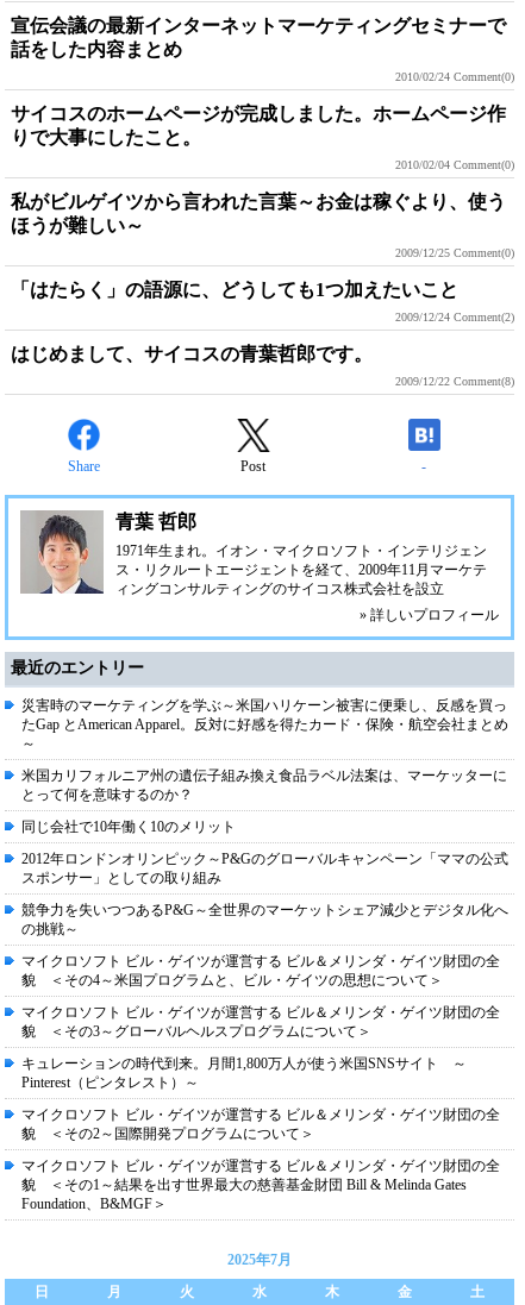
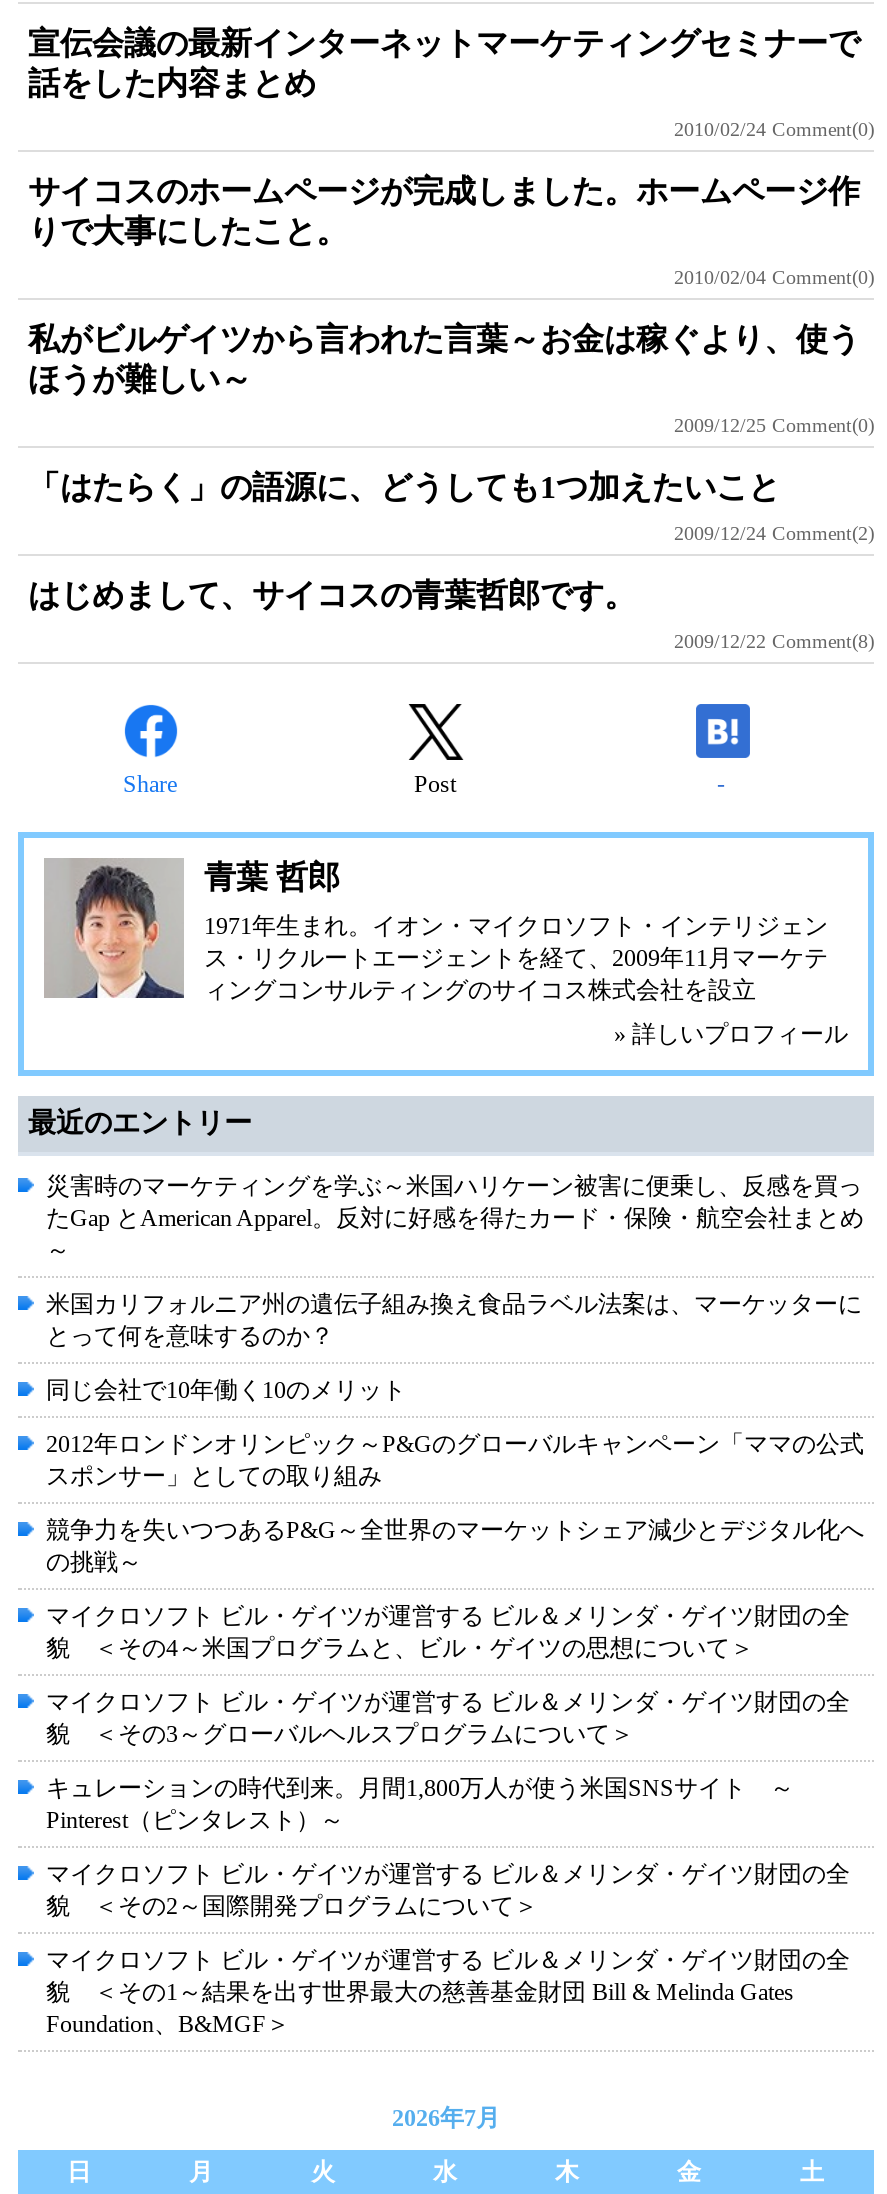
- 2025年7月
+ 2026年7月
